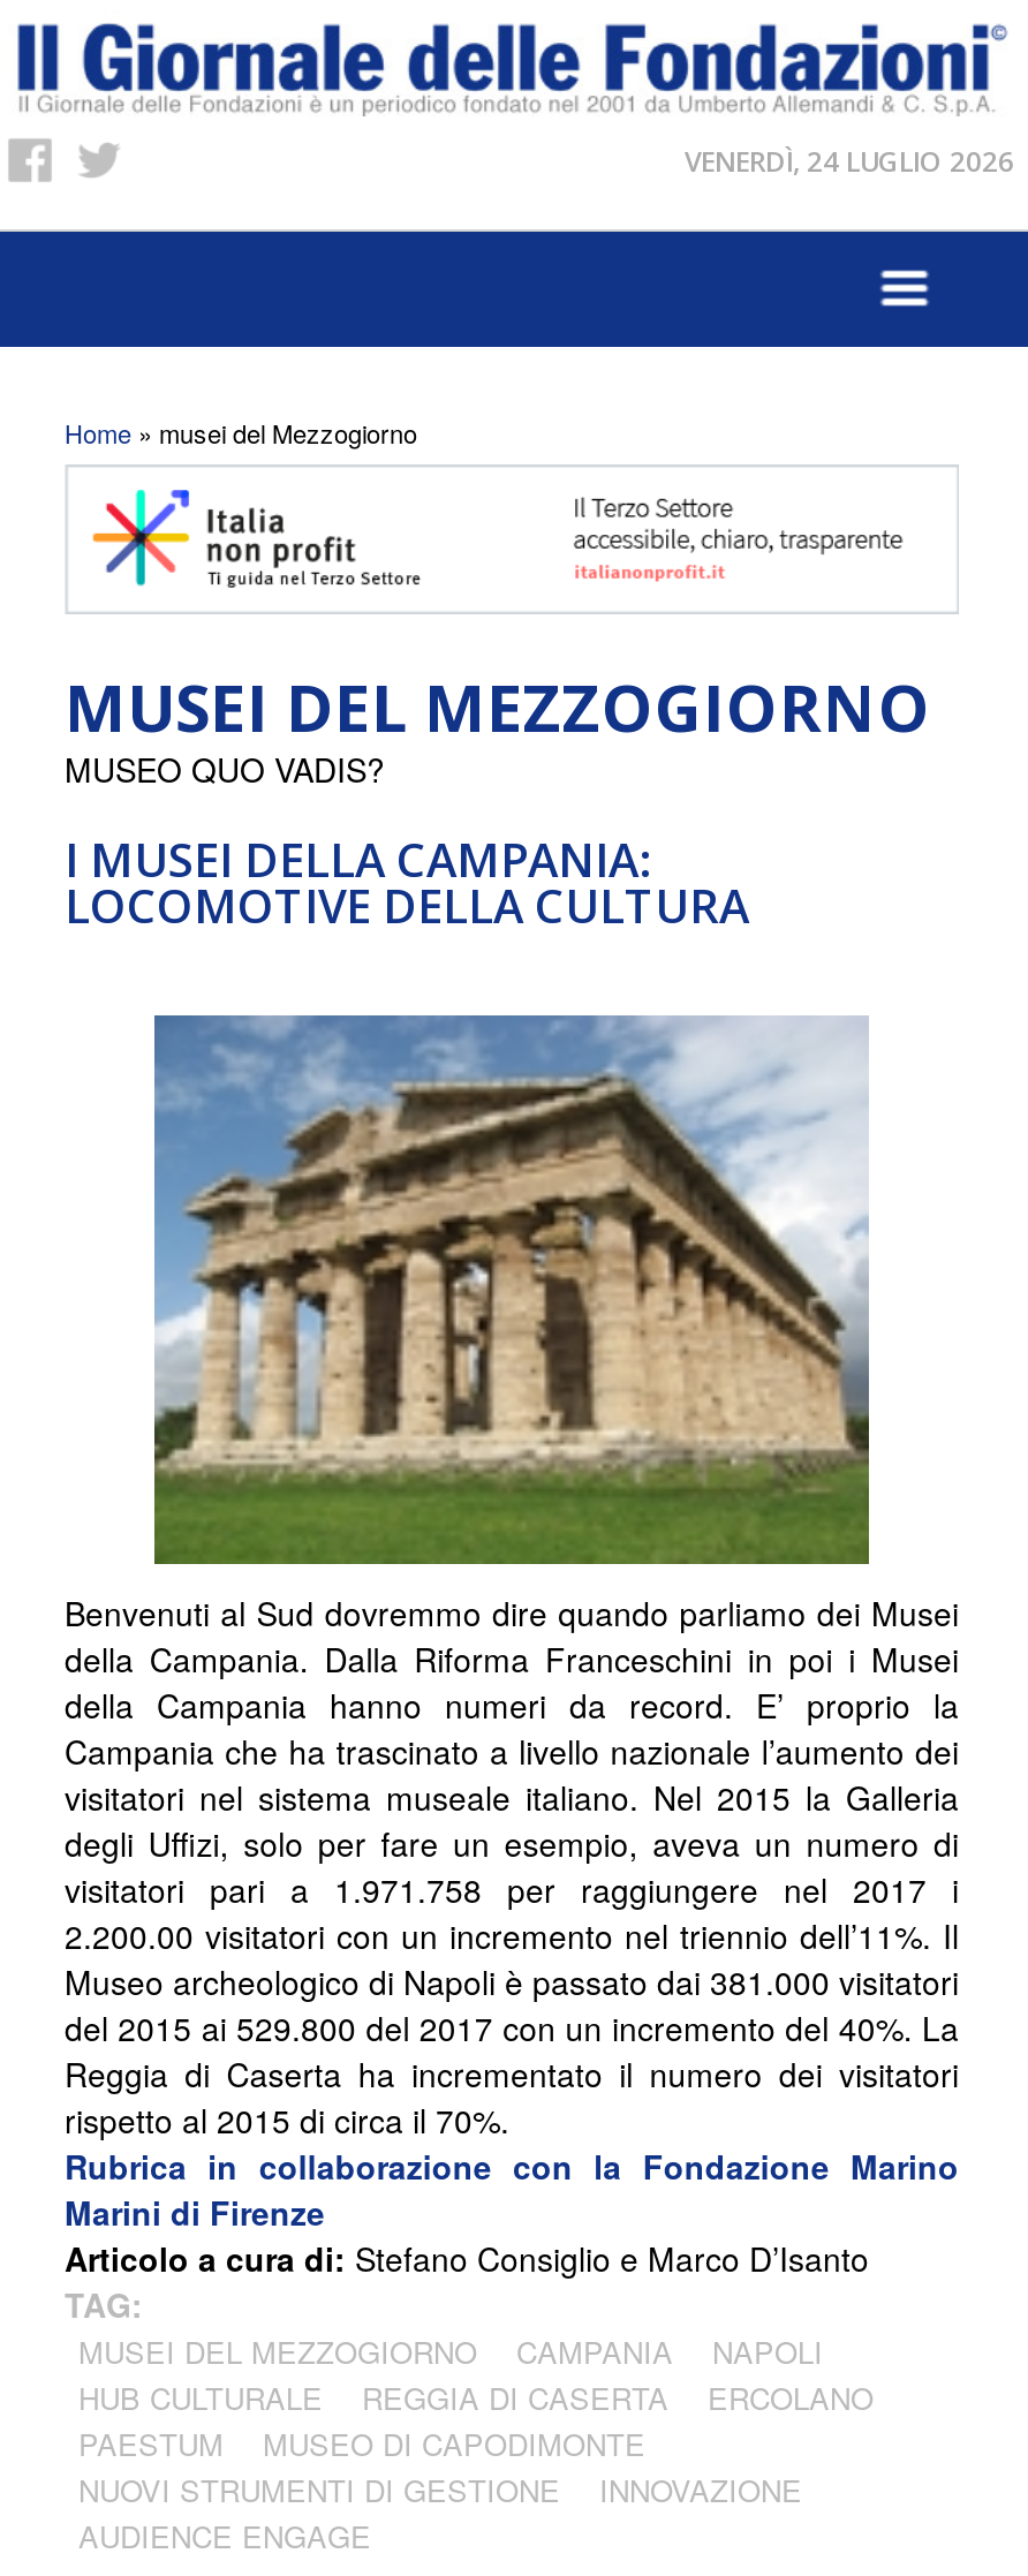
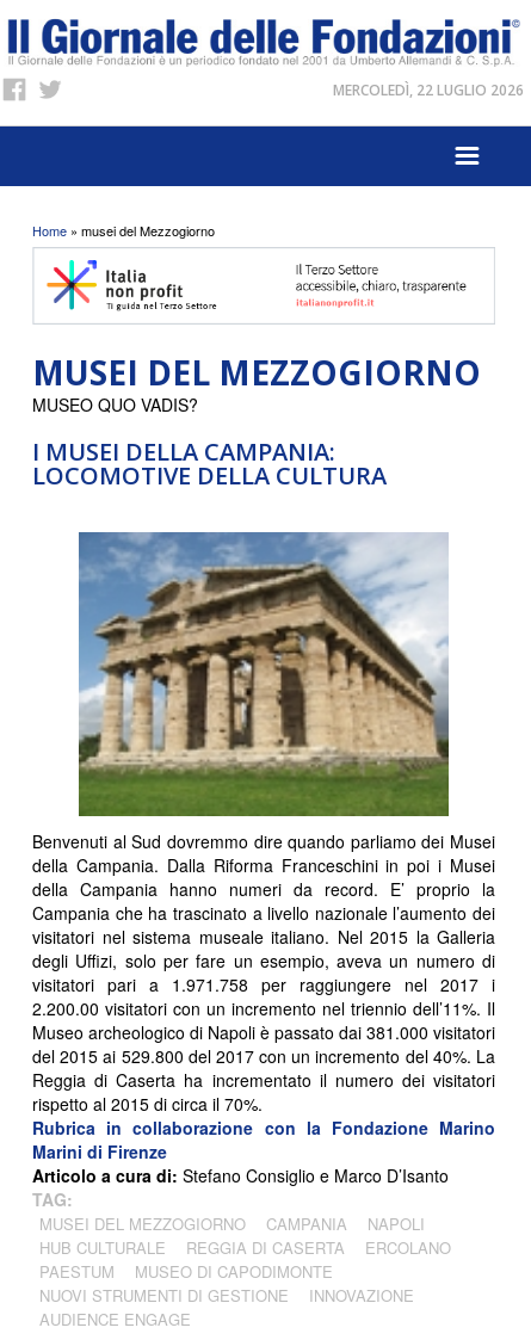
- VENERDÌ, 24 LUGLIO 2026
+ MERCOLEDÌ, 22 LUGLIO 2026
